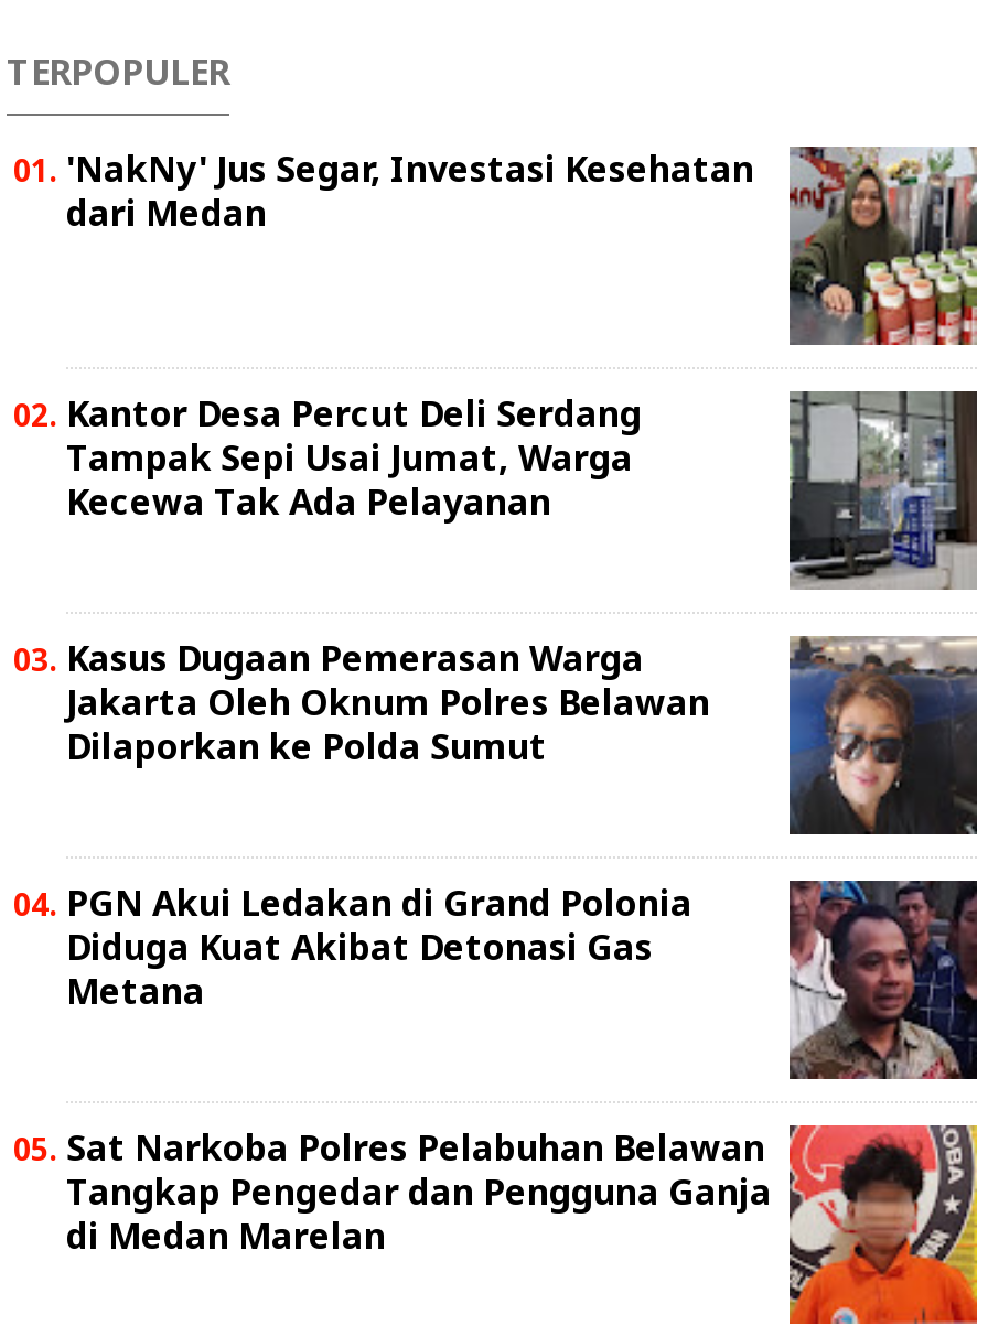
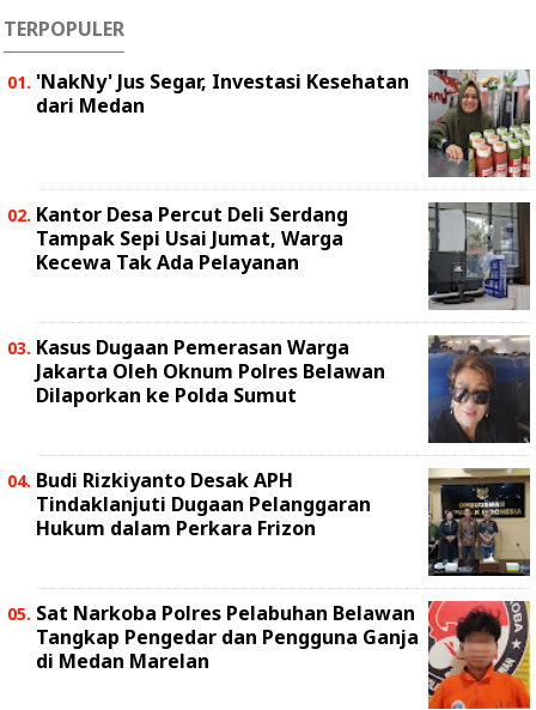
- PGN Akui Ledakan di Grand Polonia
- Diduga Kuat Akibat Detonasi Gas
- Metana
+ Budi Rizkiyanto Desak APH
+ Tindaklanjuti Dugaan Pelanggaran
+ Hukum dalam Perkara Frizon

- [image]
+ [image]
